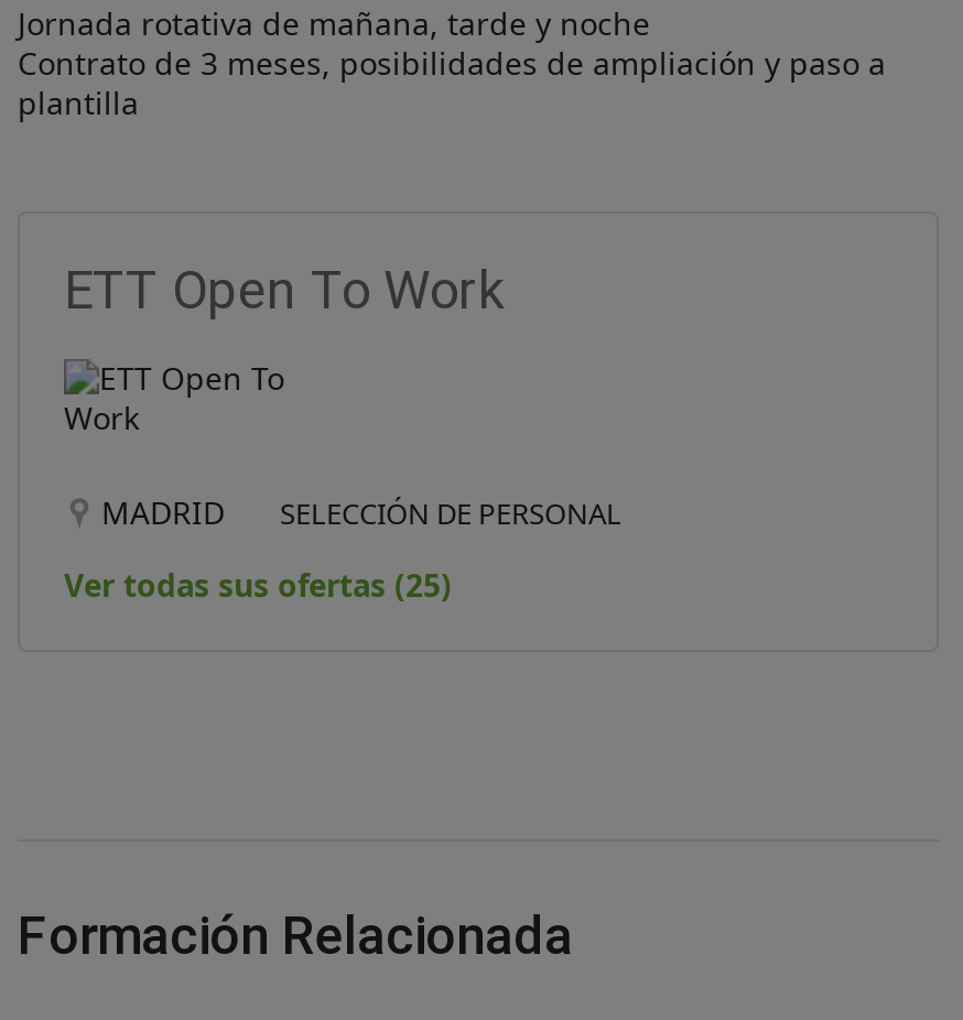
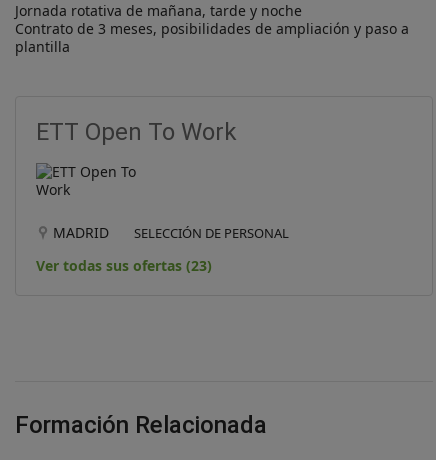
- Ver todas sus ofertas (25)
+ Ver todas sus ofertas (23)
